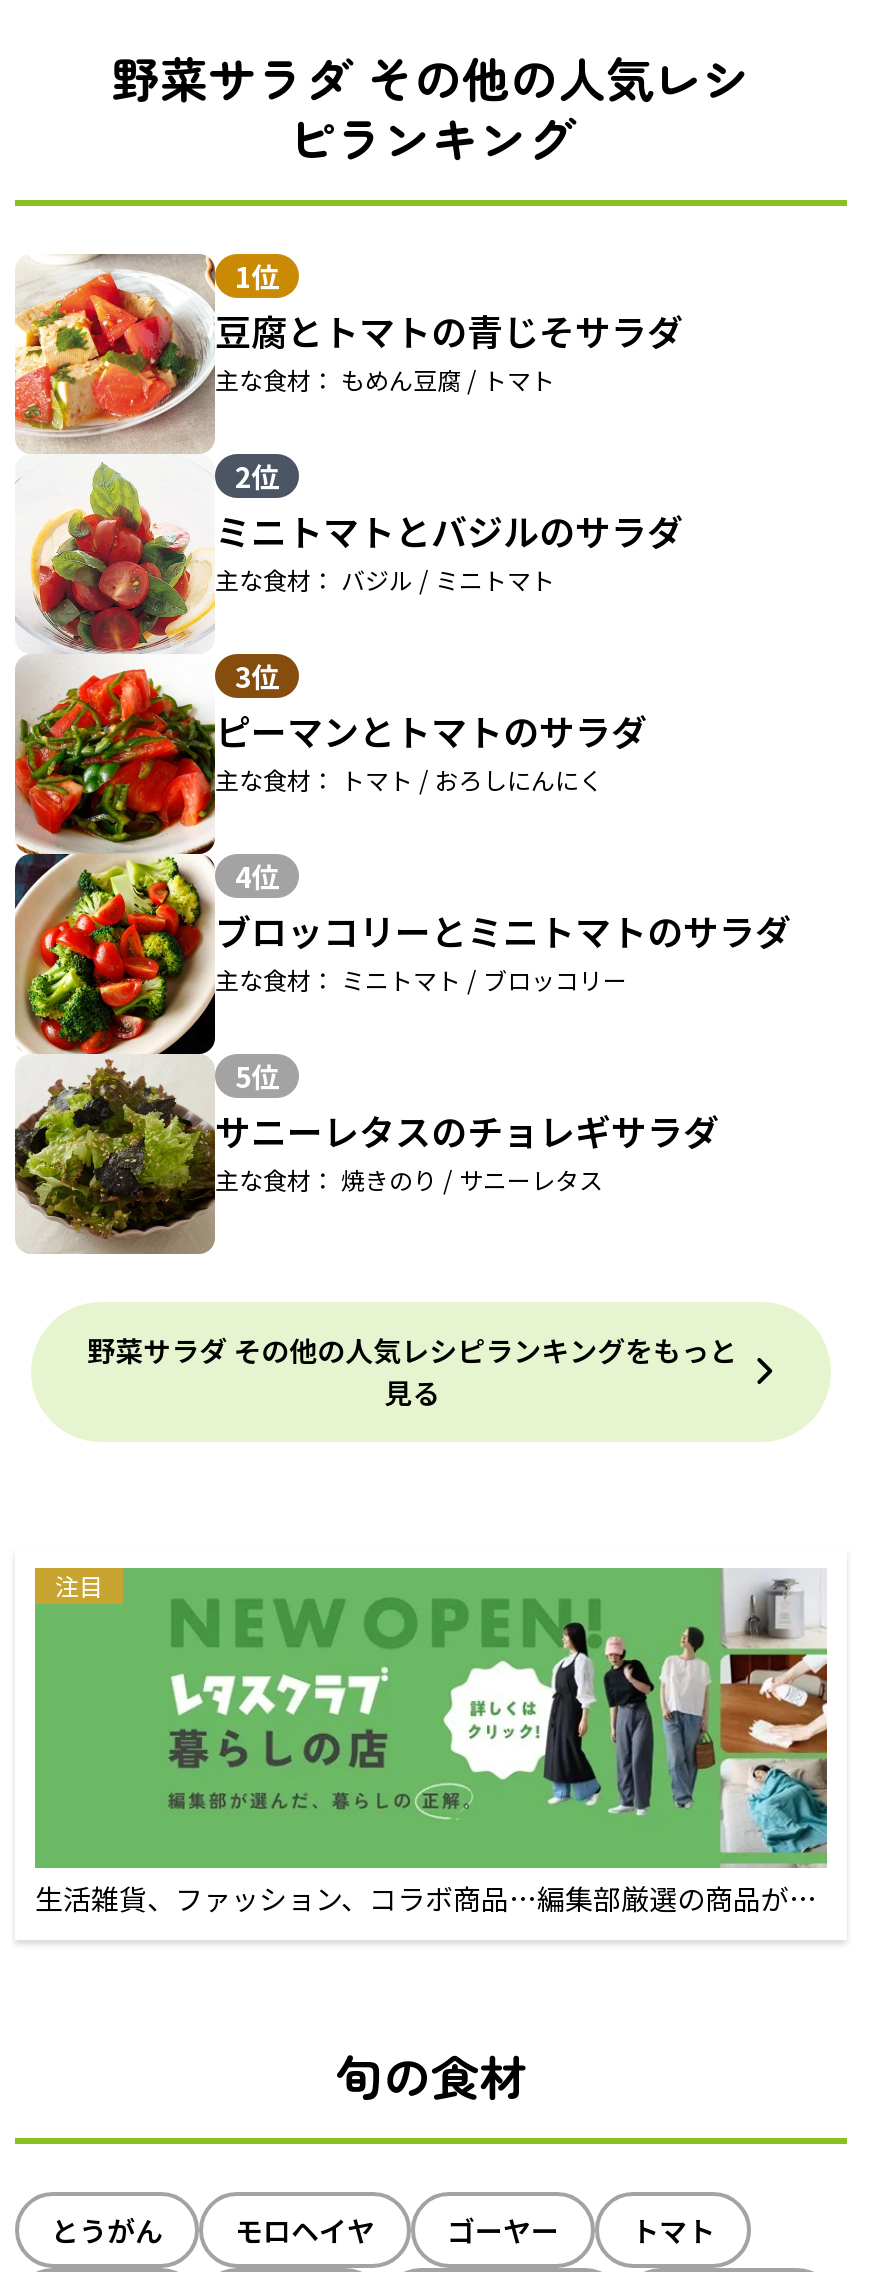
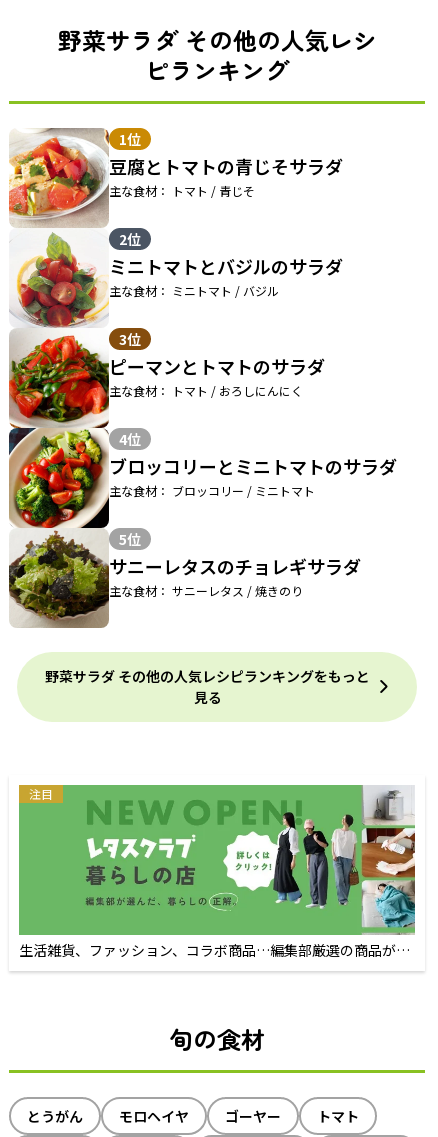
- 主な食材： もめん豆腐 / トマト
+ 主な食材： トマト / 青じそ

- 主な食材： バジル / ミニトマト
+ 主な食材： ミニトマト / バジル

- 主な食材： ミニトマト / ブロッコリー
+ 主な食材： ブロッコリー / ミニトマト

- 主な食材： 焼きのり / サニーレタス
+ 主な食材： サニーレタス / 焼きのり
